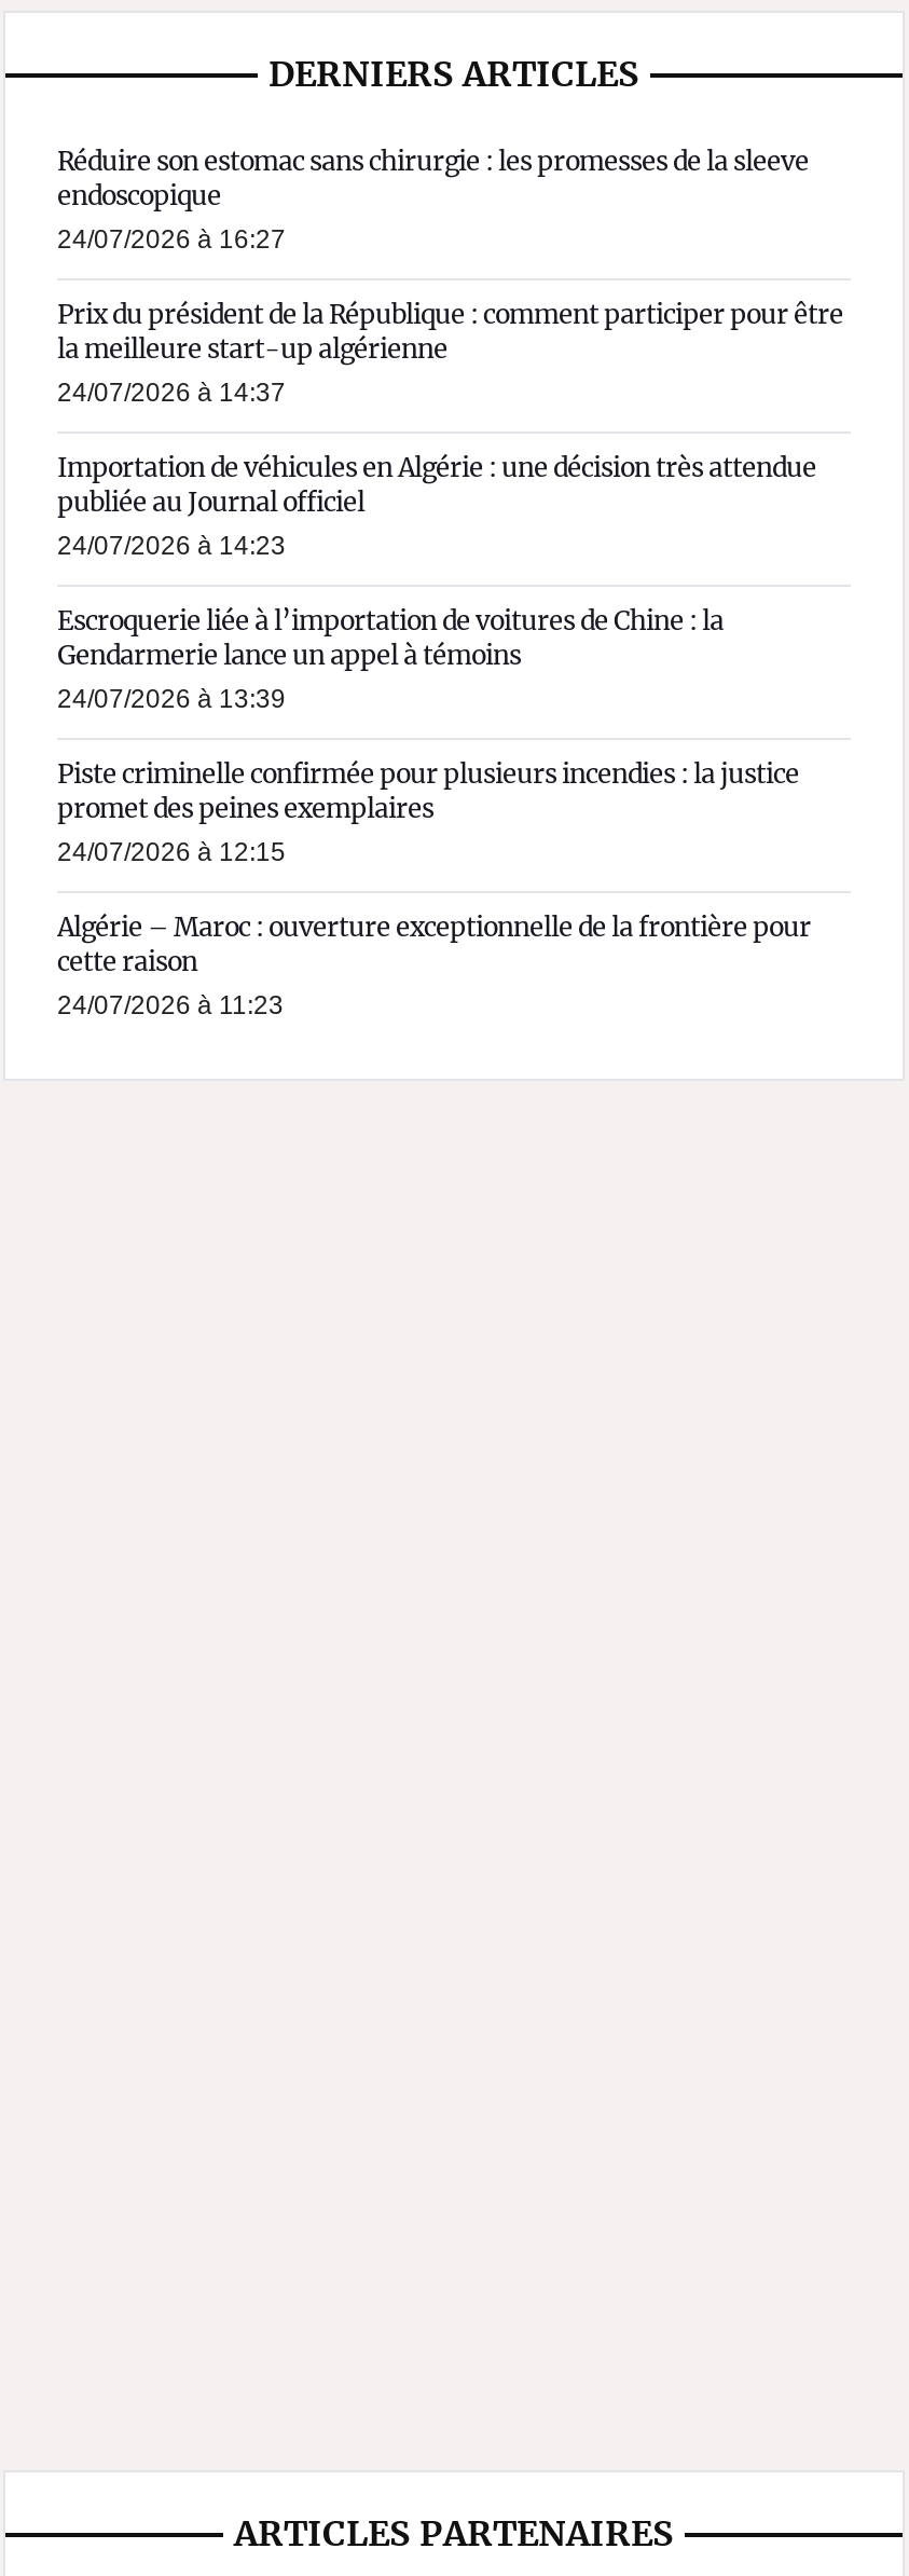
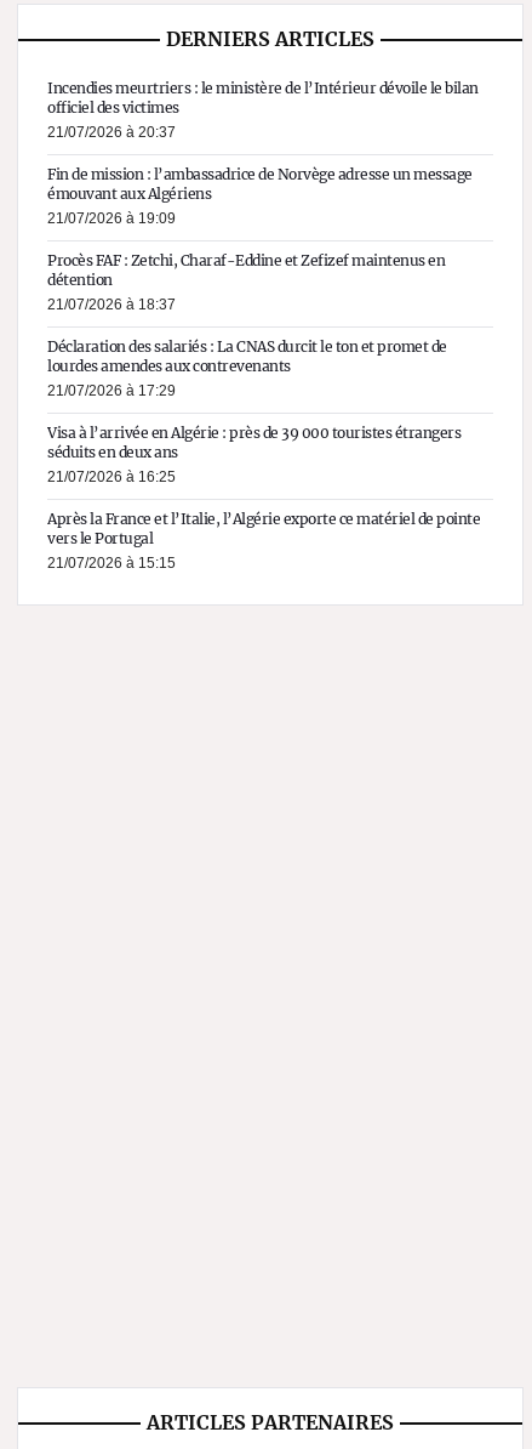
- Réduire son estomac sans chirurgie : les promesses de la sleeve
- endoscopique
- 24/07/2026 à 16:27
+ Incendies meurtriers : le ministère de l’Intérieur dévoile le bilan
+ officiel des victimes
+ 21/07/2026 à 20:37

- Prix du président de la République : comment participer pour être
- la meilleure start-up algérienne
- 24/07/2026 à 14:37
+ Fin de mission : l’ambassadrice de Norvège adresse un message
+ émouvant aux Algériens
+ 21/07/2026 à 19:09

- Importation de véhicules en Algérie : une décision très attendue
- publiée au Journal officiel
- 24/07/2026 à 14:23
+ Procès FAF : Zetchi, Charaf-Eddine et Zefizef maintenus en
+ détention
+ 21/07/2026 à 18:37

- Escroquerie liée à l’importation de voitures de Chine : la
- Gendarmerie lance un appel à témoins
- 24/07/2026 à 13:39
+ Déclaration des salariés : La CNAS durcit le ton et promet de
+ lourdes amendes aux contrevenants
+ 21/07/2026 à 17:29

- Piste criminelle confirmée pour plusieurs incendies : la justice
- promet des peines exemplaires
- 24/07/2026 à 12:15
+ Visa à l’arrivée en Algérie : près de 39 000 touristes étrangers
+ séduits en deux ans
+ 21/07/2026 à 16:25

- Algérie – Maroc : ouverture exceptionnelle de la frontière pour
- cette raison
- 24/07/2026 à 11:23
+ Après la France et l’Italie, l’Algérie exporte ce matériel de pointe
+ vers le Portugal
+ 21/07/2026 à 15:15
